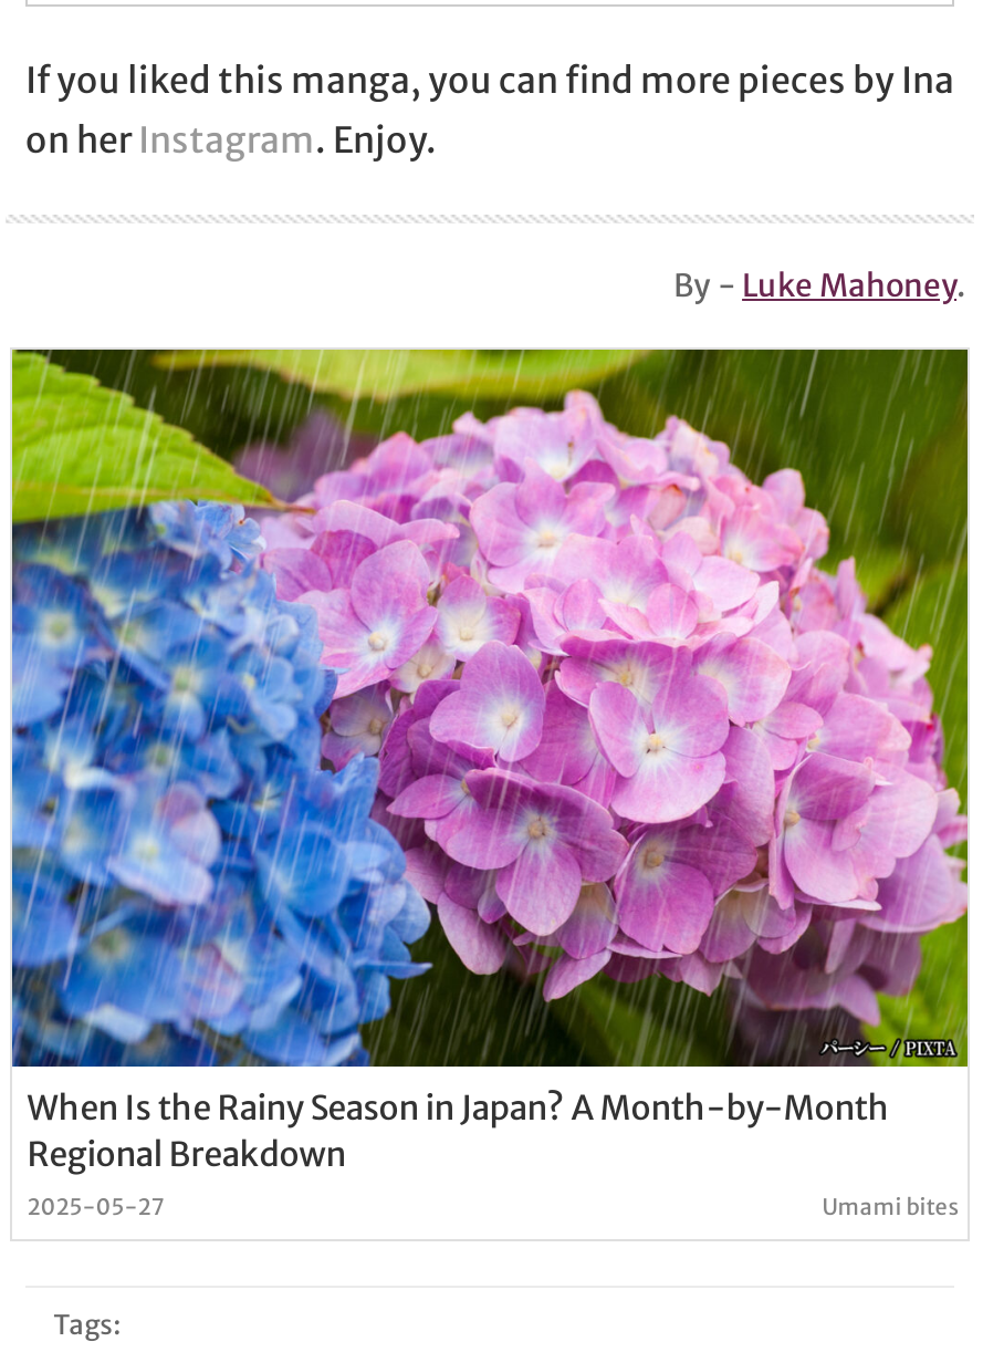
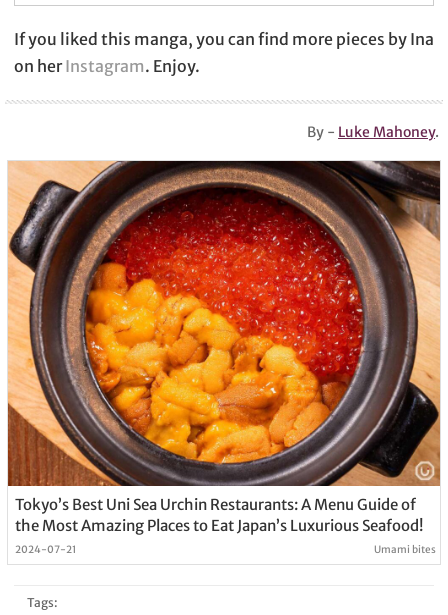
- [image]
- When Is the Rainy Season in Japan? A Month-by-Month
- Regional Breakdown
- 2025-05-27
+ [image]
+ Tokyo’s Best Uni Sea Urchin Restaurants: A Menu Guide of
+ the Most Amazing Places to Eat Japan’s Luxurious Seafood!
+ 2024-07-21
